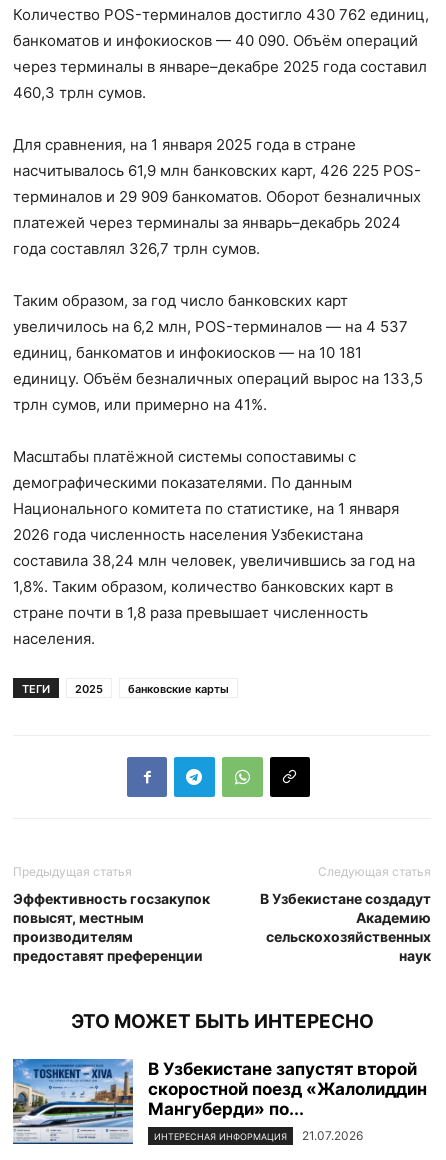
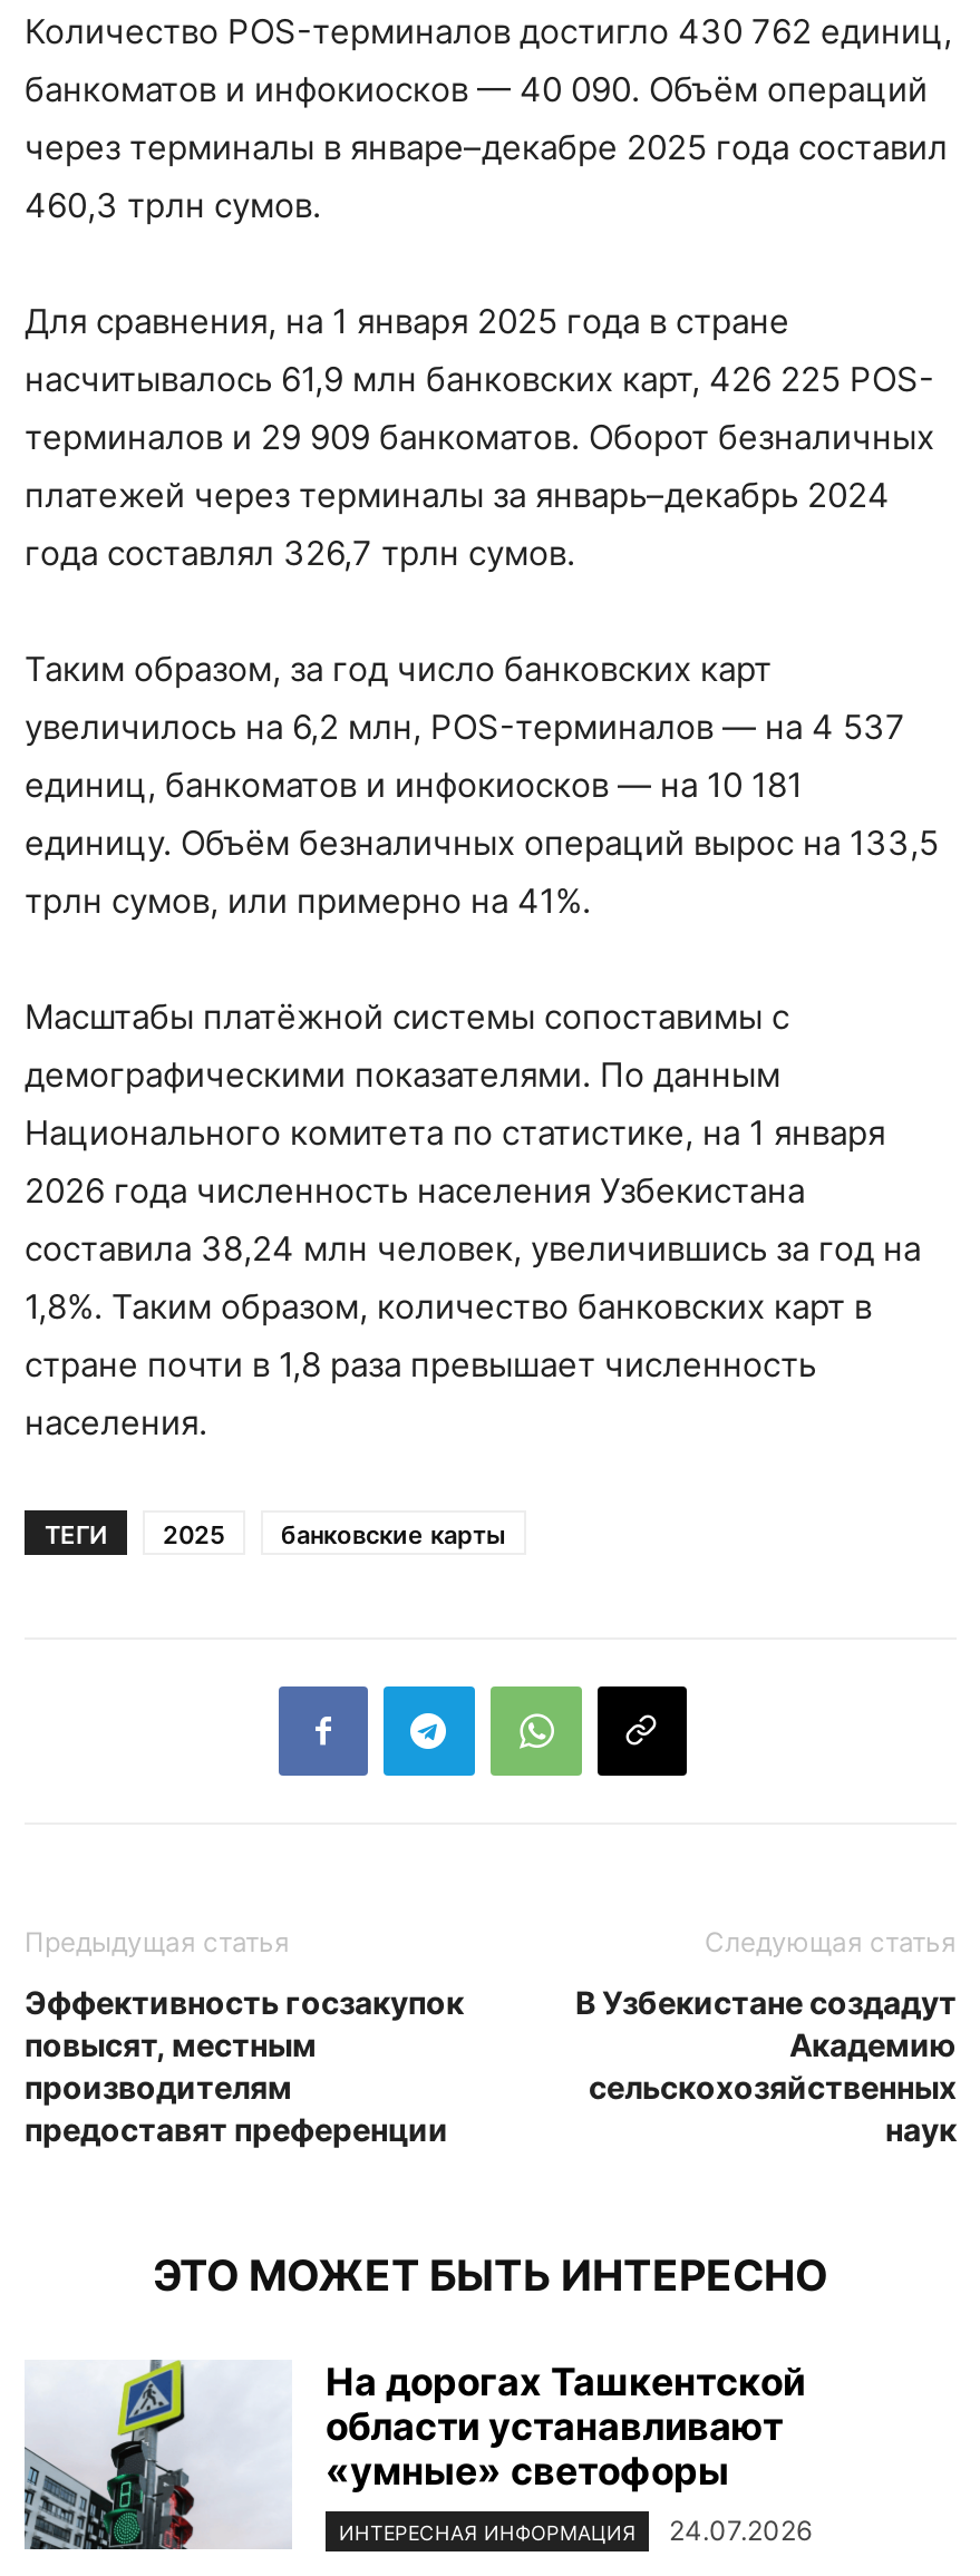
- [image]
- В Узбекистане запустят второй
- скоростной поезд «Жалолиддин
- Мангуберди» по...
+ [image]
+ На дорогах Ташкентской
+ области устанавливают
+ «умные» светофоры

- ИНТЕРЕСНАЯ ИНФОРМАЦИЯ 21.07.2026
+ ИНТЕРЕСНАЯ ИНФОРМАЦИЯ 24.07.2026
